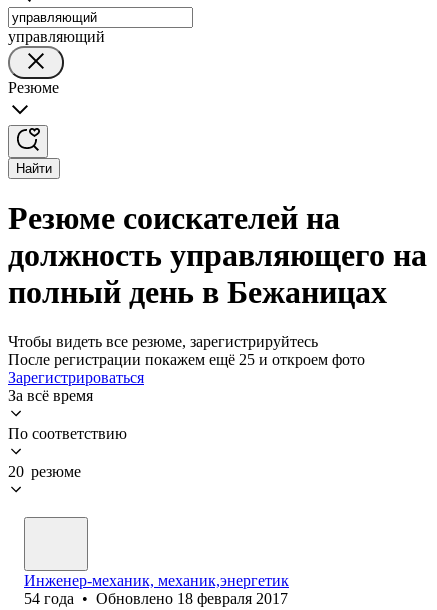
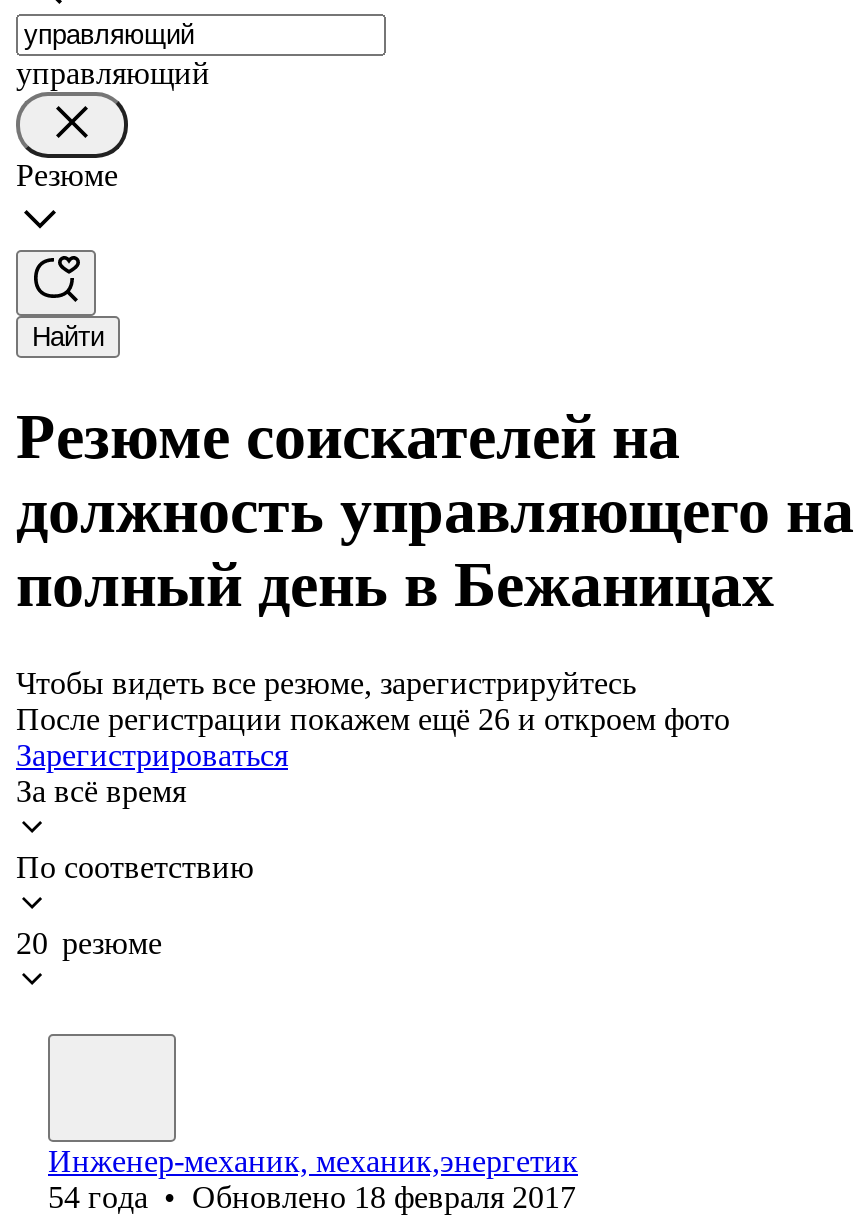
- После регистрации покажем ещё 25 и откроем фото
+ После регистрации покажем ещё 26 и откроем фото
